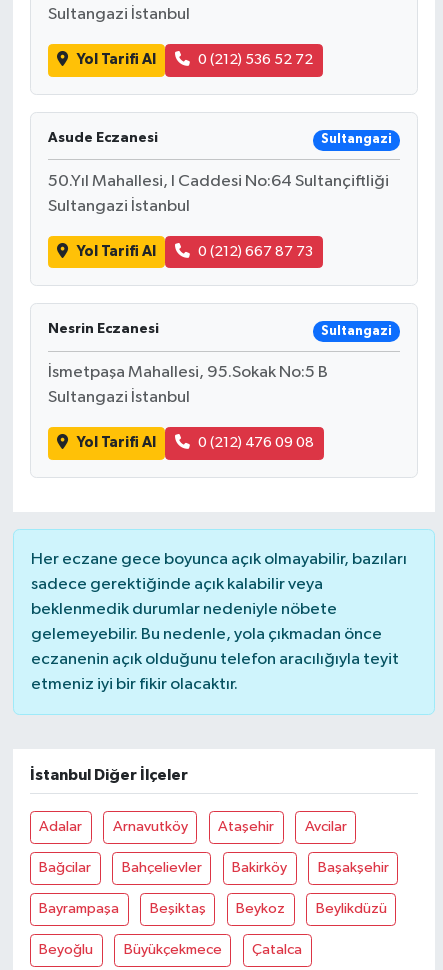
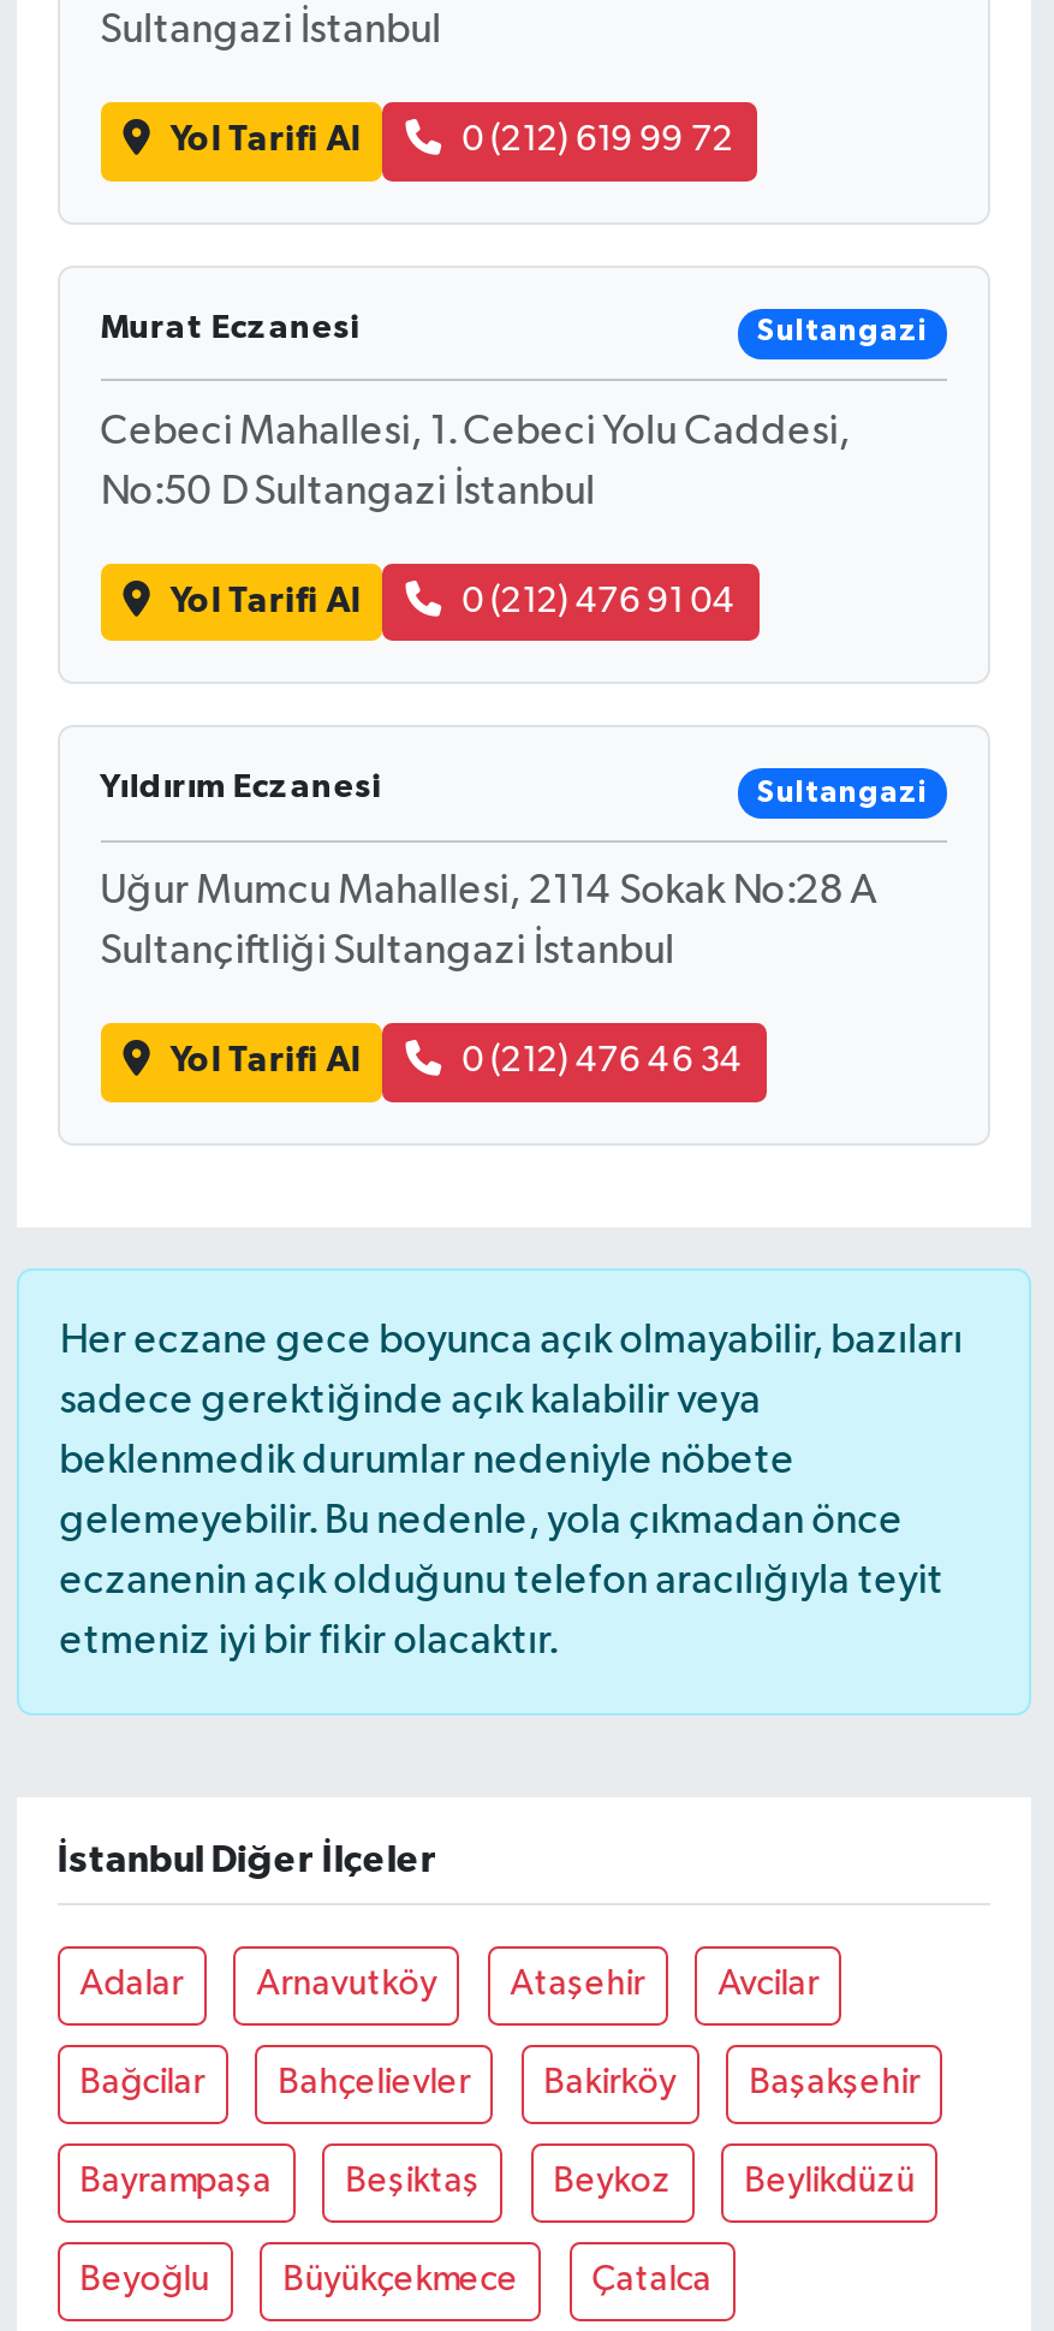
- 0 (212) 536 52 72
+ 0 (212) 619 99 72

- Asude Eczanesi
+ Murat Eczanesi

- 50.Yıl Mahallesi, I Caddesi No:64 Sultançiftliği
+ Cebeci Mahallesi, 1. Cebeci Yolu Caddesi,

- Sultangazi İstanbul
+ No:50 D Sultangazi İstanbul

- 0 (212) 667 87 73
+ 0 (212) 476 91 04

- Nesrin Eczanesi
+ Yıldırım Eczanesi

- İsmetpaşa Mahallesi, 95.Sokak No:5 B
+ Uğur Mumcu Mahallesi, 2114 Sokak No:28 A

- Sultangazi İstanbul
+ Sultançiftliği Sultangazi İstanbul

- 0 (212) 476 09 08
+ 0 (212) 476 46 34
